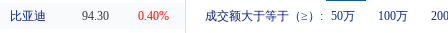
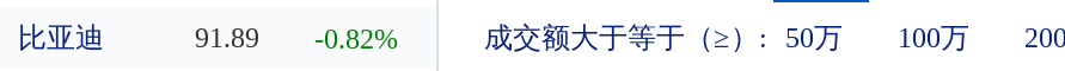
- 94.30
+ 91.89

- 0.40%
+ -0.82%
